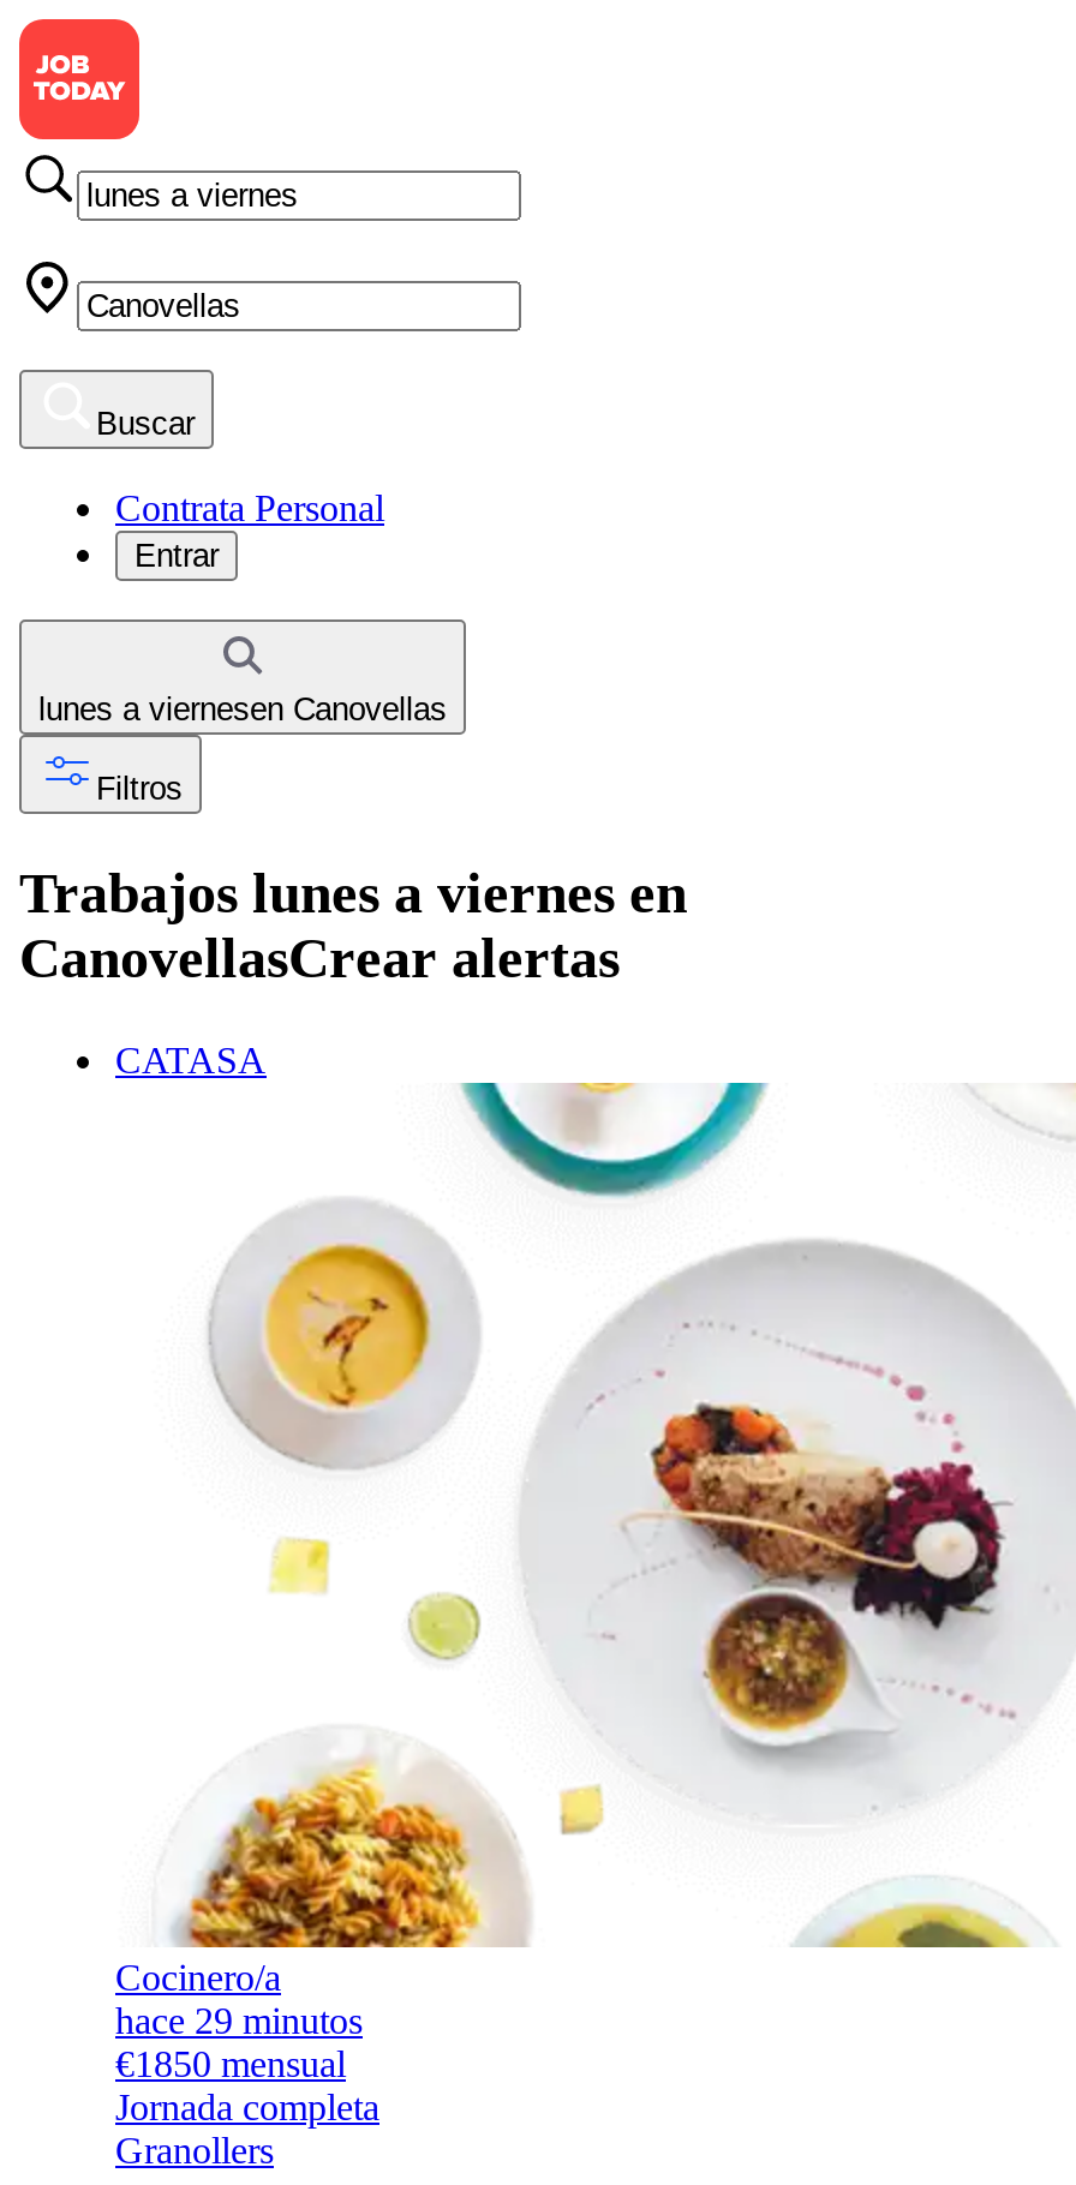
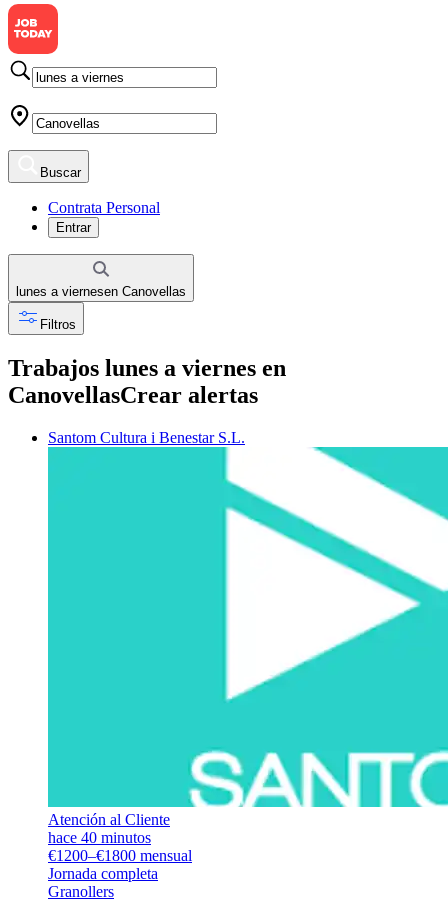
- CATASA
+ Santom Cultura i Benestar S.L.

- [image]
- Cocinero/a
- hace 29 minutos
- €1850 mensual
+ [image]
+ Atención al Cliente
+ hace 40 minutos
+ €1200–€1800 mensual
